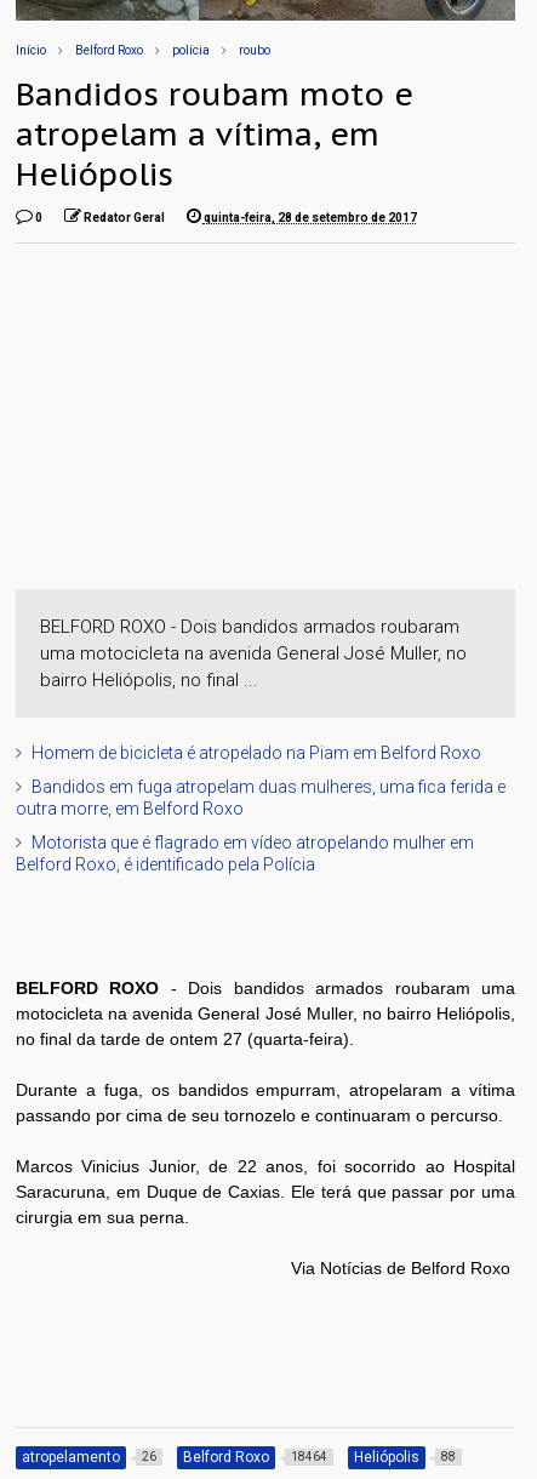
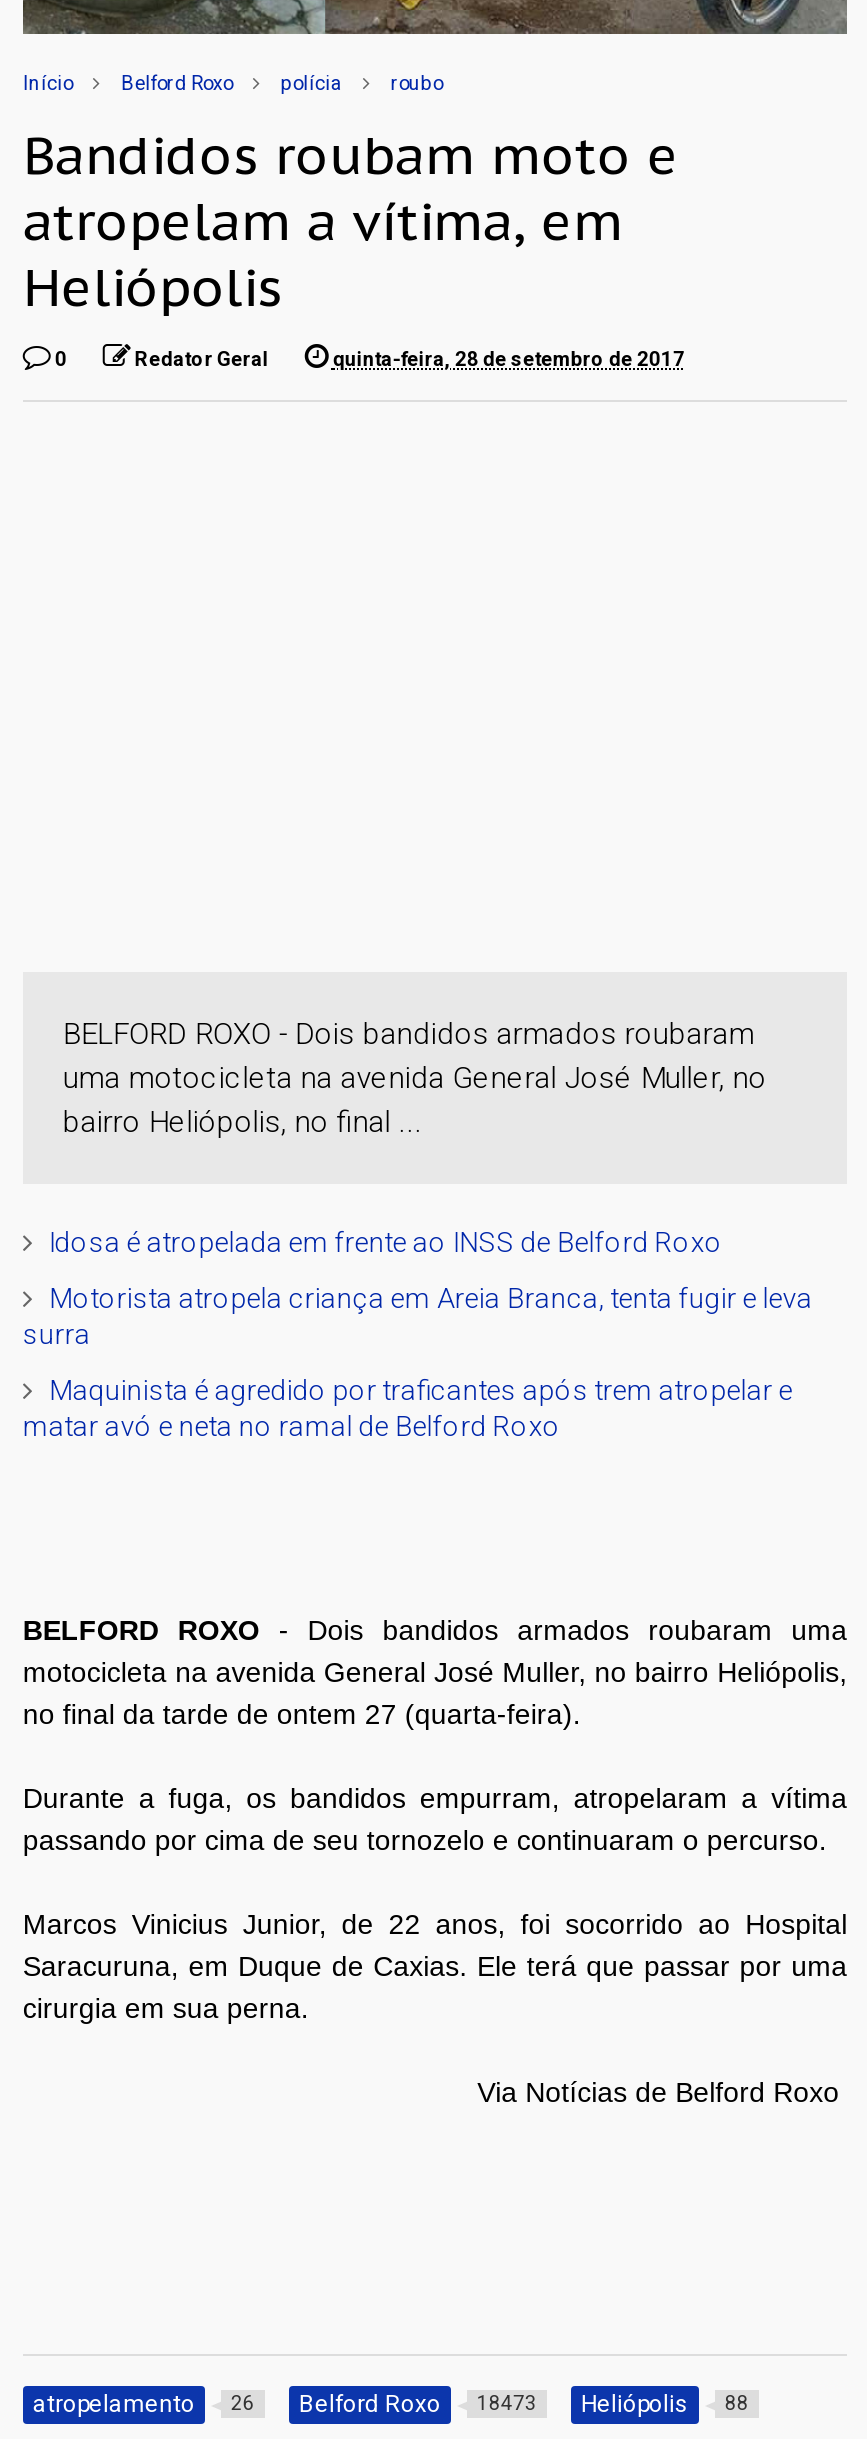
- Homem de bicicleta é atropelado na Piam em Belford Roxo
+ Idosa é atropelada em frente ao INSS de Belford Roxo

- Bandidos em fuga atropelam duas mulheres, uma fica ferida e
- outra morre, em Belford Roxo
+ Motorista atropela criança em Areia Branca, tenta fugir e leva
+ surra

- Motorista que é flagrado em vídeo atropelando mulher em
- Belford Roxo, é identificado pela Polícia
+ Maquinista é agredido por traficantes após trem atropelar e
+ matar avó e neta no ramal de Belford Roxo

- atropelamento 26 Belford Roxo 18464 Heliópolis 88
+ atropelamento 26 Belford Roxo 18473 Heliópolis 88
